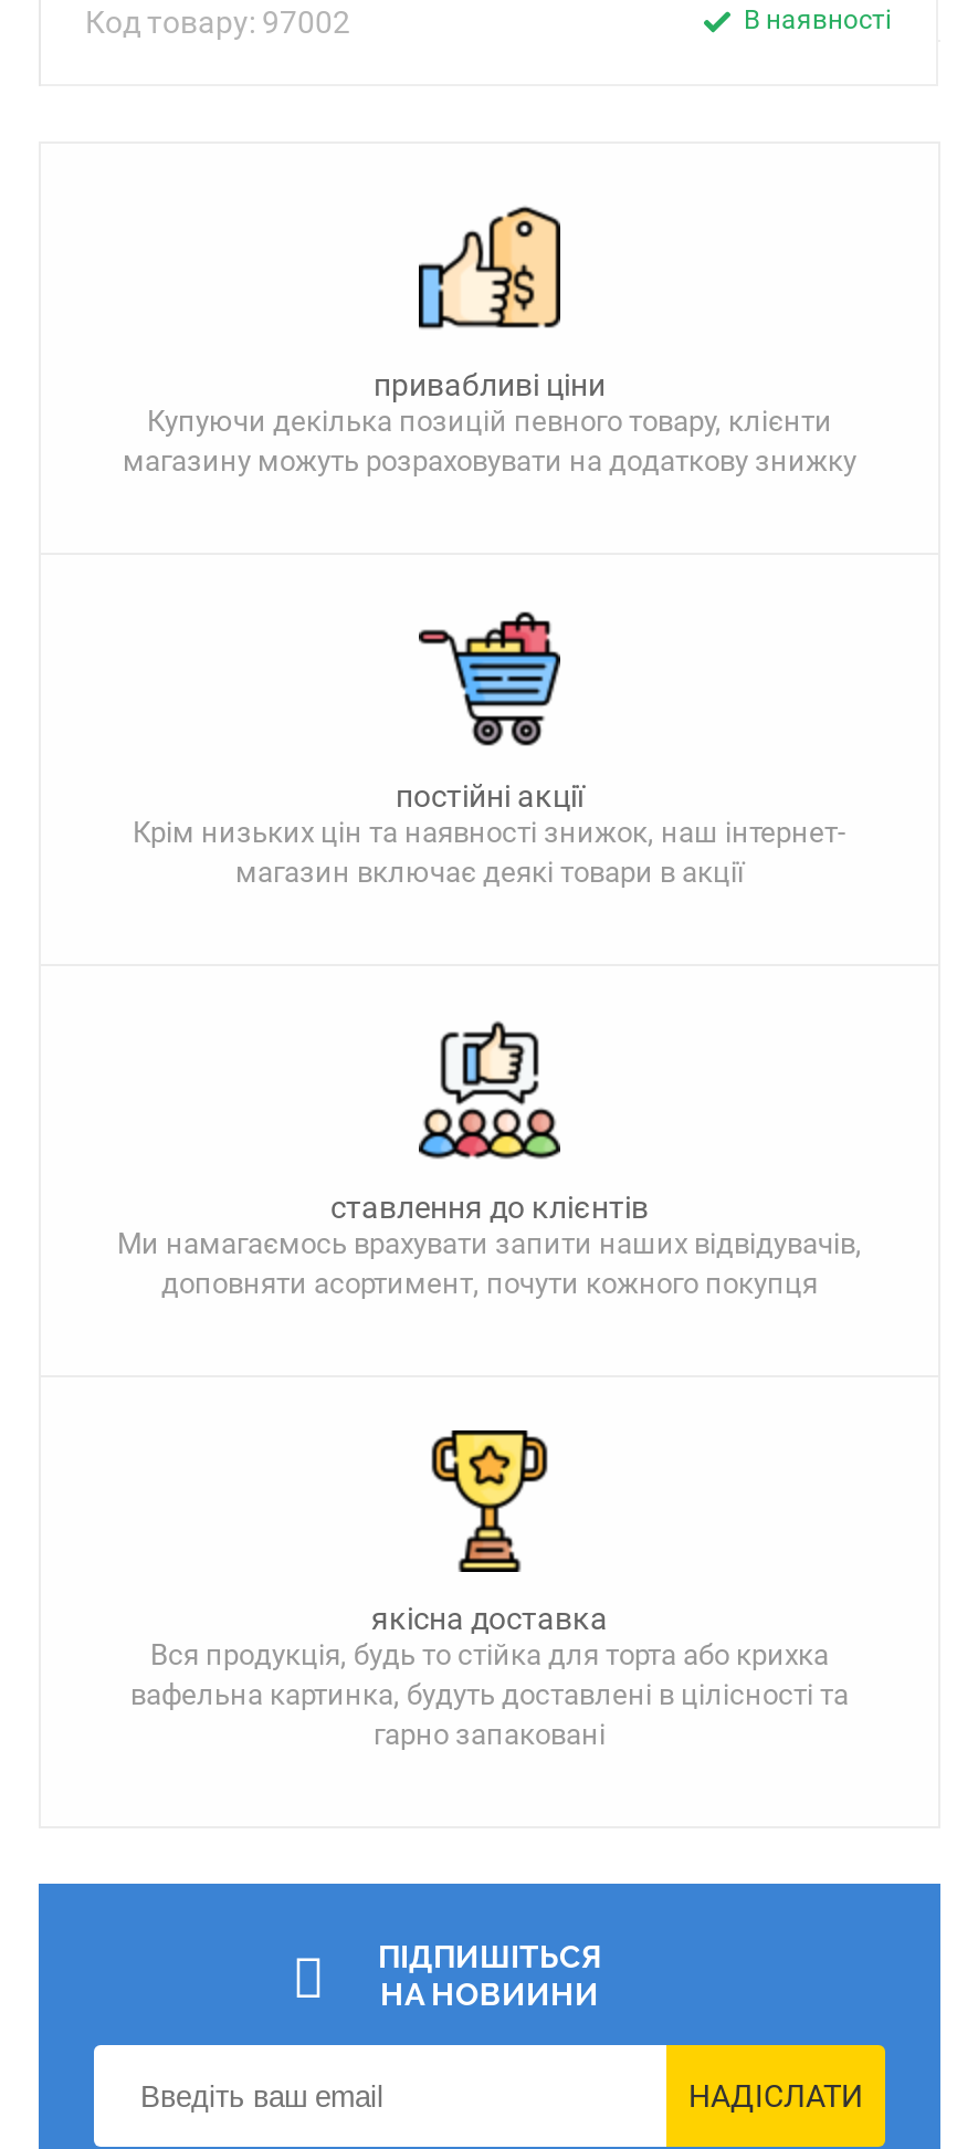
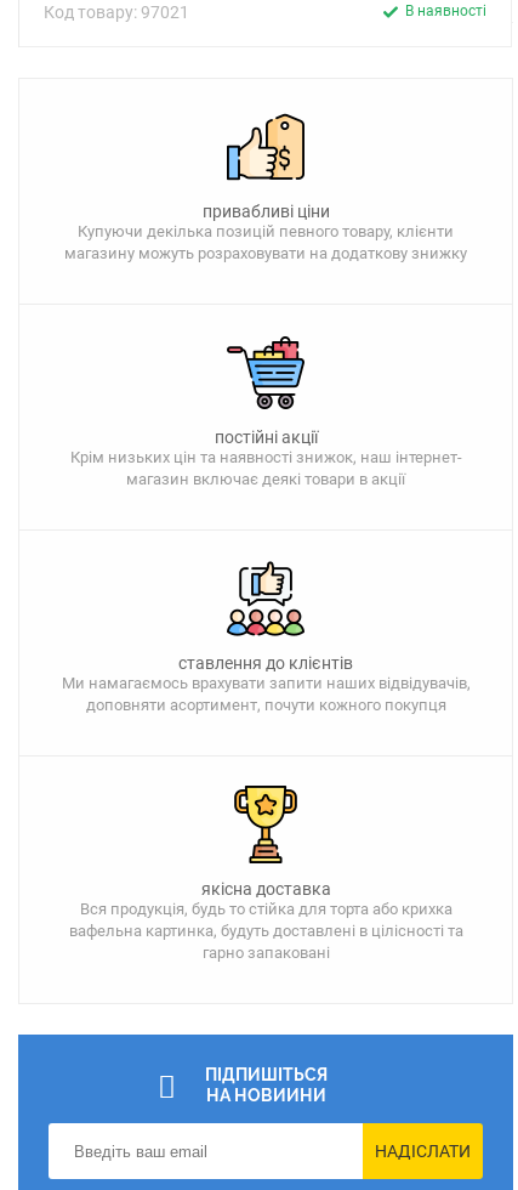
- Код товару: 97002
+ Код товару: 97021
